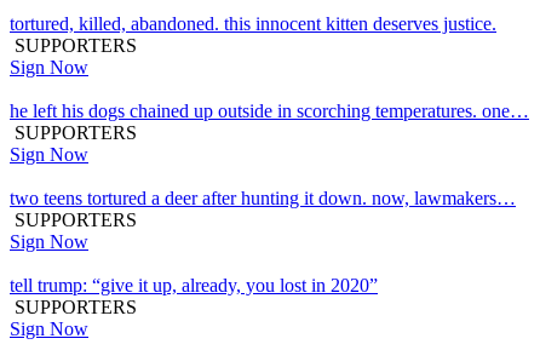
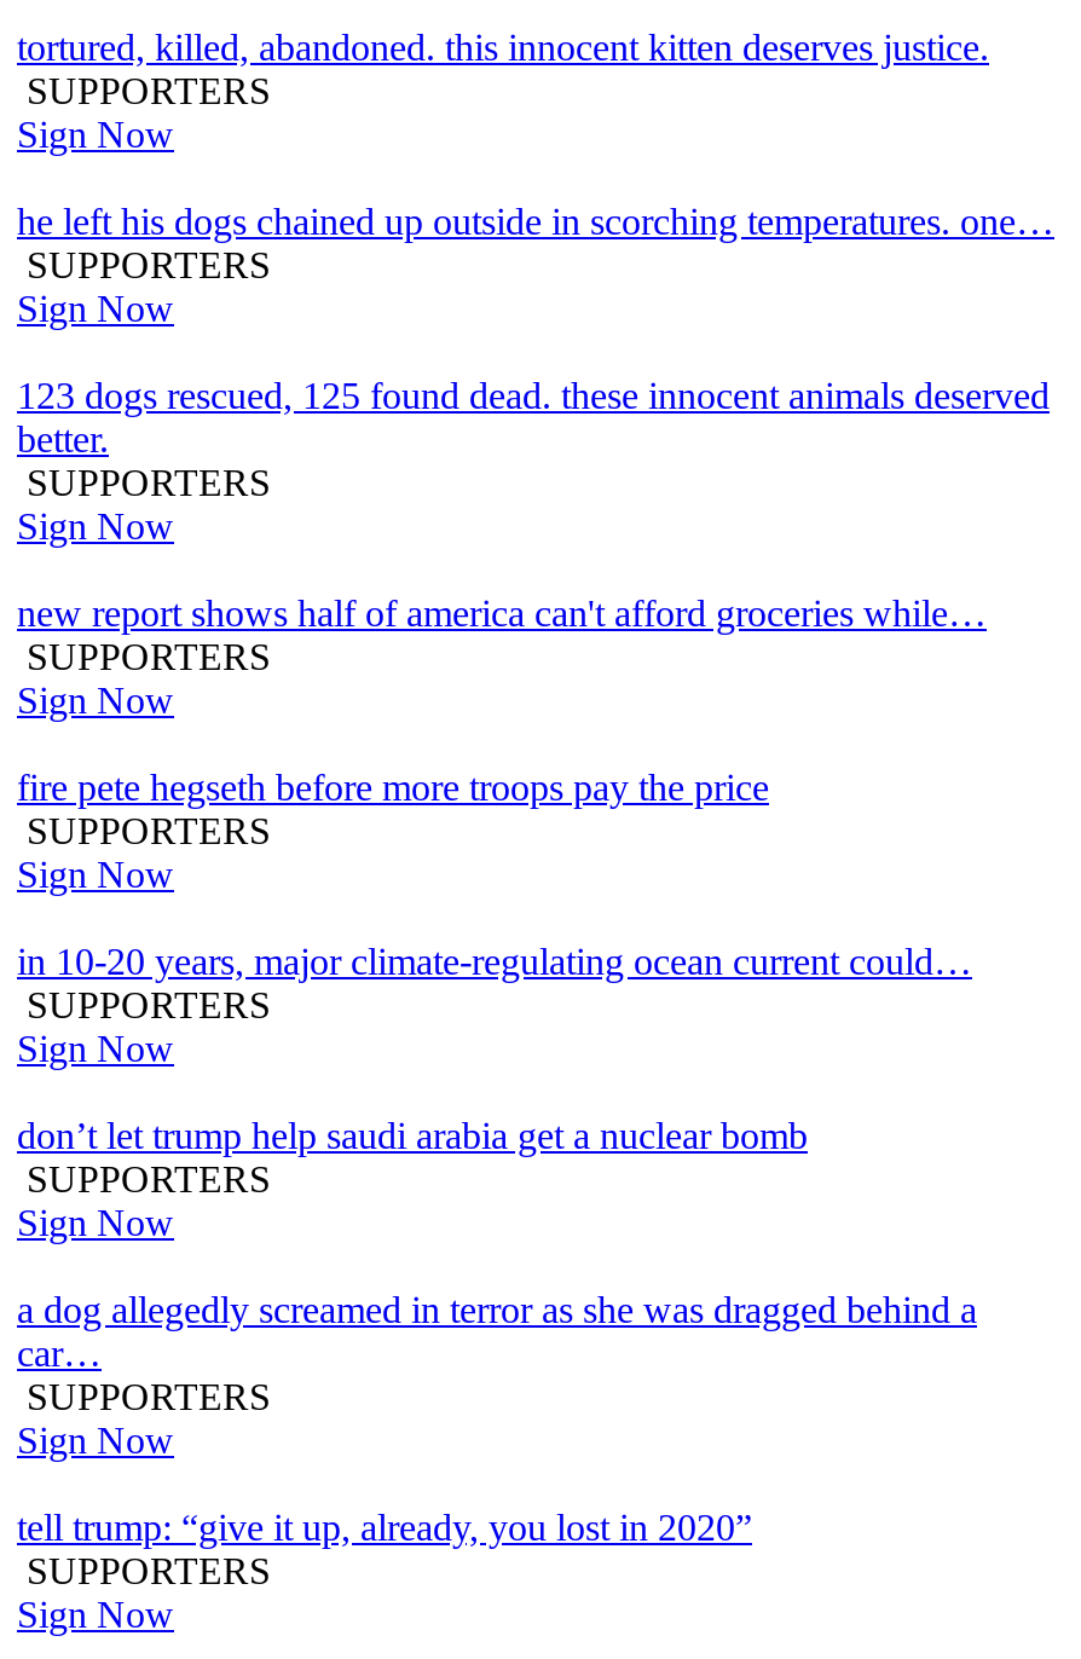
- two teens tortured a deer after hunting it down. now, lawmakers…
+ 123 dogs rescued, 125 found dead. these innocent animals deserved
+ better.
+ SUPPORTERS
+ Sign Now
+ new report shows half of america can't afford groceries while…
+ SUPPORTERS
+ Sign Now
+ fire pete hegseth before more troops pay the price
+ SUPPORTERS
+ Sign Now
+ in 10-20 years, major climate-regulating ocean current could…
+ SUPPORTERS
+ Sign Now
+ don’t let trump help saudi arabia get a nuclear bomb
+ SUPPORTERS
+ Sign Now
+ a dog allegedly screamed in terror as she was dragged behind a
+ car…
